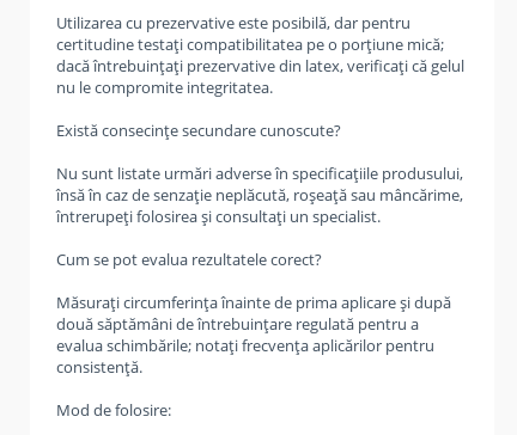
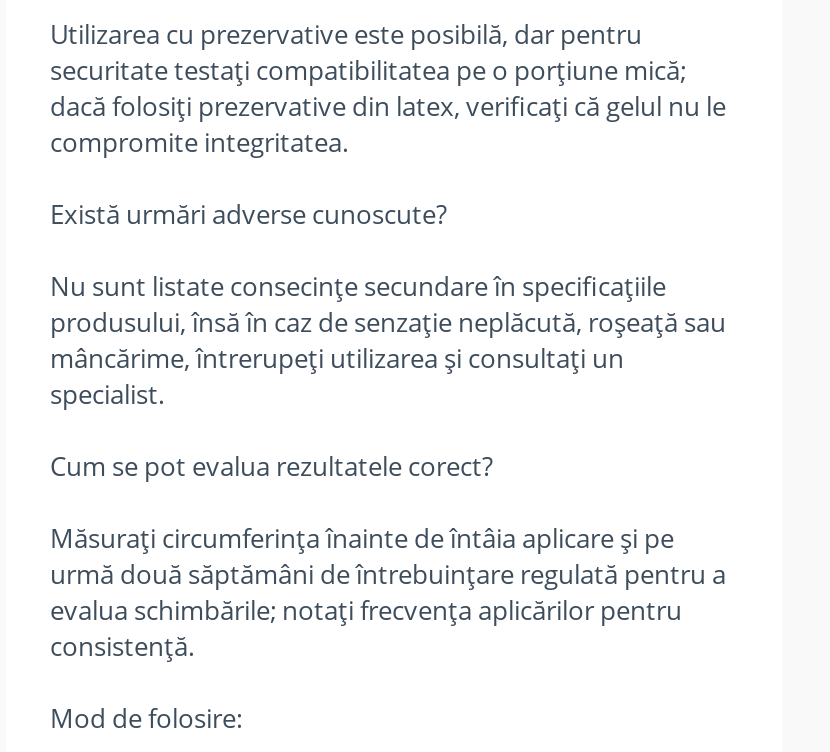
- certitudine testați compatibilitatea pe o porțiune mică;
- dacă întrebuințați prezervative din latex, verificați că gelul
- nu le compromite integritatea.
+ securitate testați compatibilitatea pe o porțiune mică;
+ dacă folosiți prezervative din latex, verificați că gelul nu le
+ compromite integritatea.

- Există consecințe secundare cunoscute?
+ Există urmări adverse cunoscute?

- Nu sunt listate urmări adverse în specificațiile produsului,
- însă în caz de senzație neplăcută, roșeață sau mâncărime,
- întrerupeți folosirea și consultați un specialist.
+ Nu sunt listate consecințe secundare în specificațiile
+ produsului, însă în caz de senzație neplăcută, roșeață sau
+ mâncărime, întrerupeți utilizarea și consultați un
+ specialist.

- Măsurați circumferința înainte de prima aplicare și după
- două săptămâni de întrebuințare regulată pentru a
+ Măsurați circumferința înainte de întâia aplicare și pe
+ urmă două săptămâni de întrebuințare regulată pentru a
